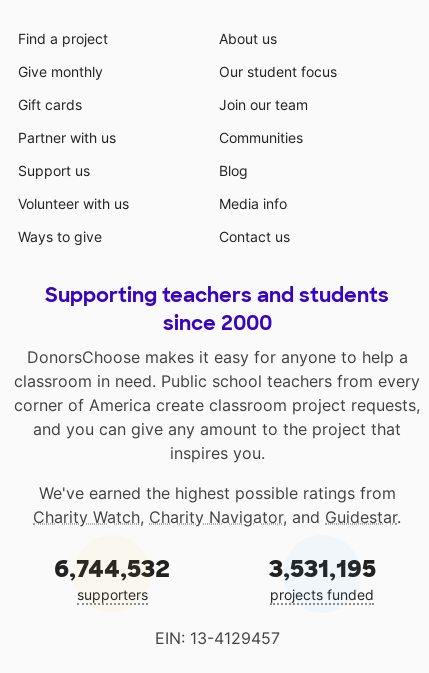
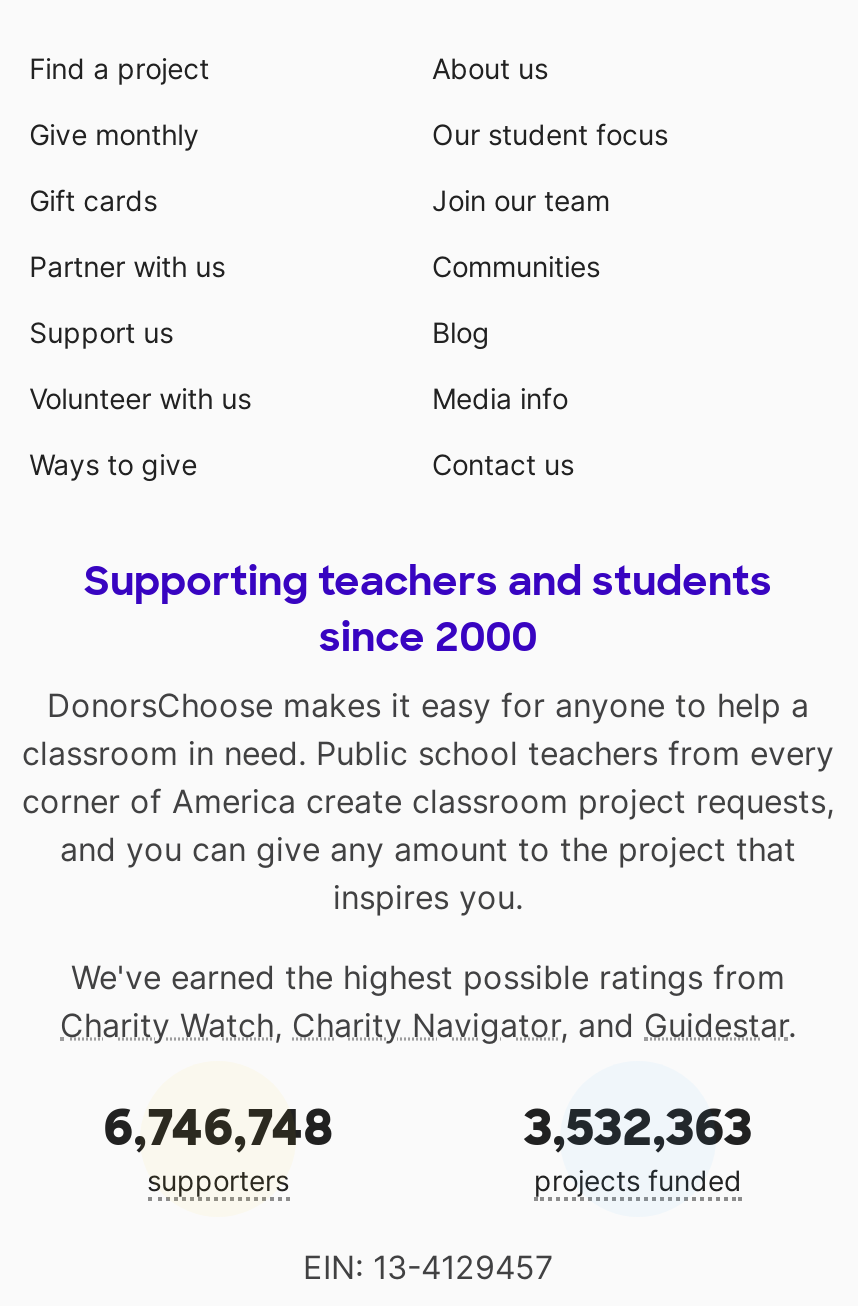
- 6,744,532
+ 6,746,748

- 3,531,195
+ 3,532,363
